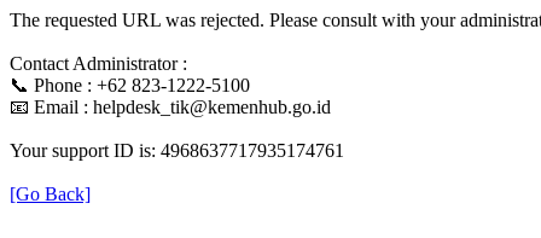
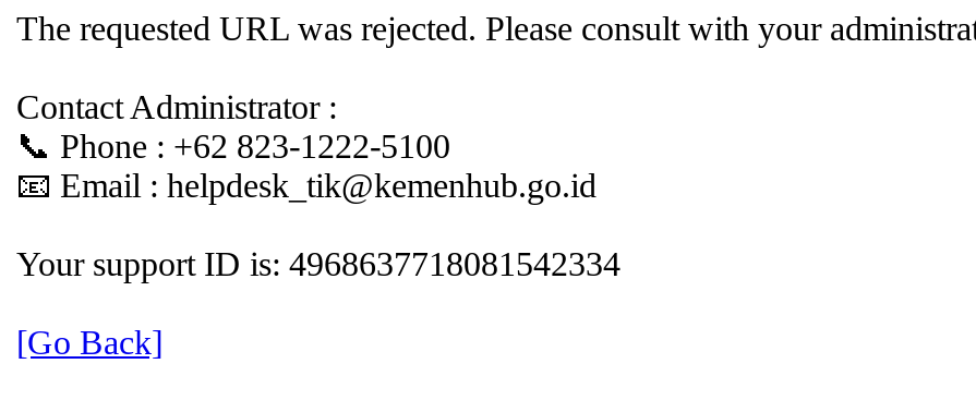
- Your support ID is: 4968637717935174761
+ Your support ID is: 4968637718081542334
